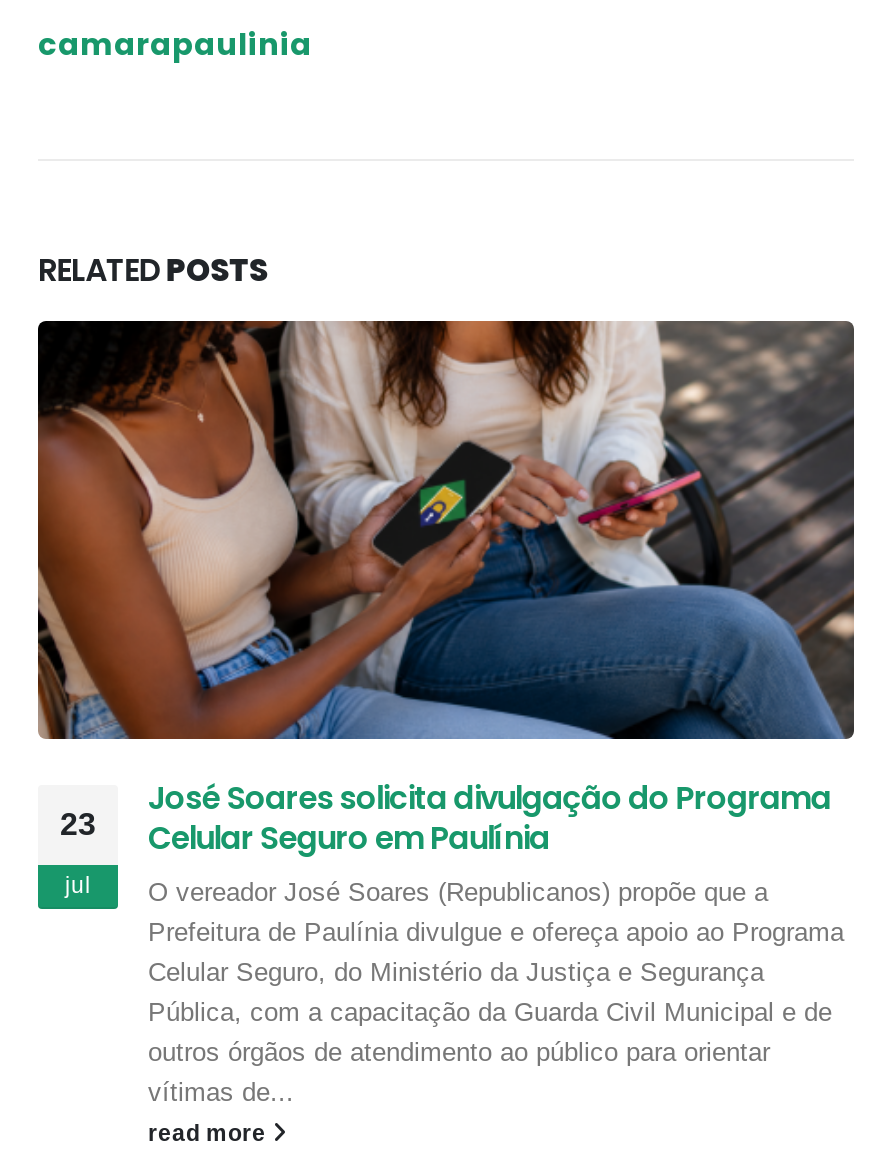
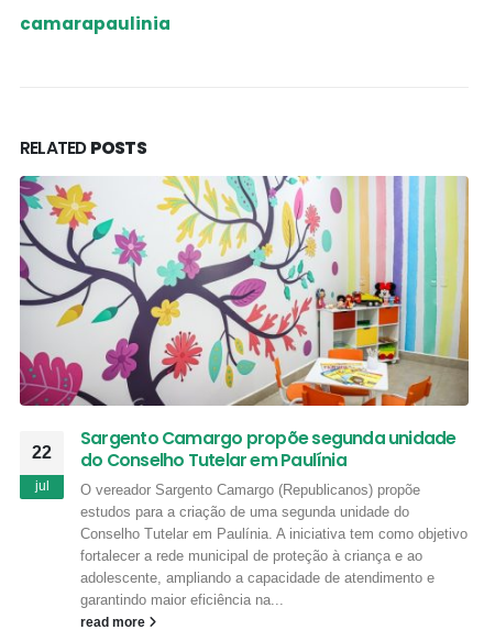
- [image]
- José Soares solicita divulgação do Programa
- Celular Seguro em Paulínia
- O vereador José Soares (Republicanos) propõe que a
- Prefeitura de Paulínia divulgue e ofereça apoio ao Programa
- Celular Seguro, do Ministério da Justiça e Segurança
- Pública, com a capacitação da Guarda Civil Municipal e de
- outros órgãos de atendimento ao público para orientar
- vítimas de...
+ [image]
+ Sargento Camargo propõe segunda unidade
+ do Conselho Tutelar em Paulínia
+ O vereador Sargento Camargo (Republicanos) propõe
+ estudos para a criação de uma segunda unidade do
+ Conselho Tutelar em Paulínia. A iniciativa tem como objetivo
+ fortalecer a rede municipal de proteção à criança e ao
+ adolescente, ampliando a capacidade de atendimento e
+ garantindo maior eficiência na...

- 23
+ 22
